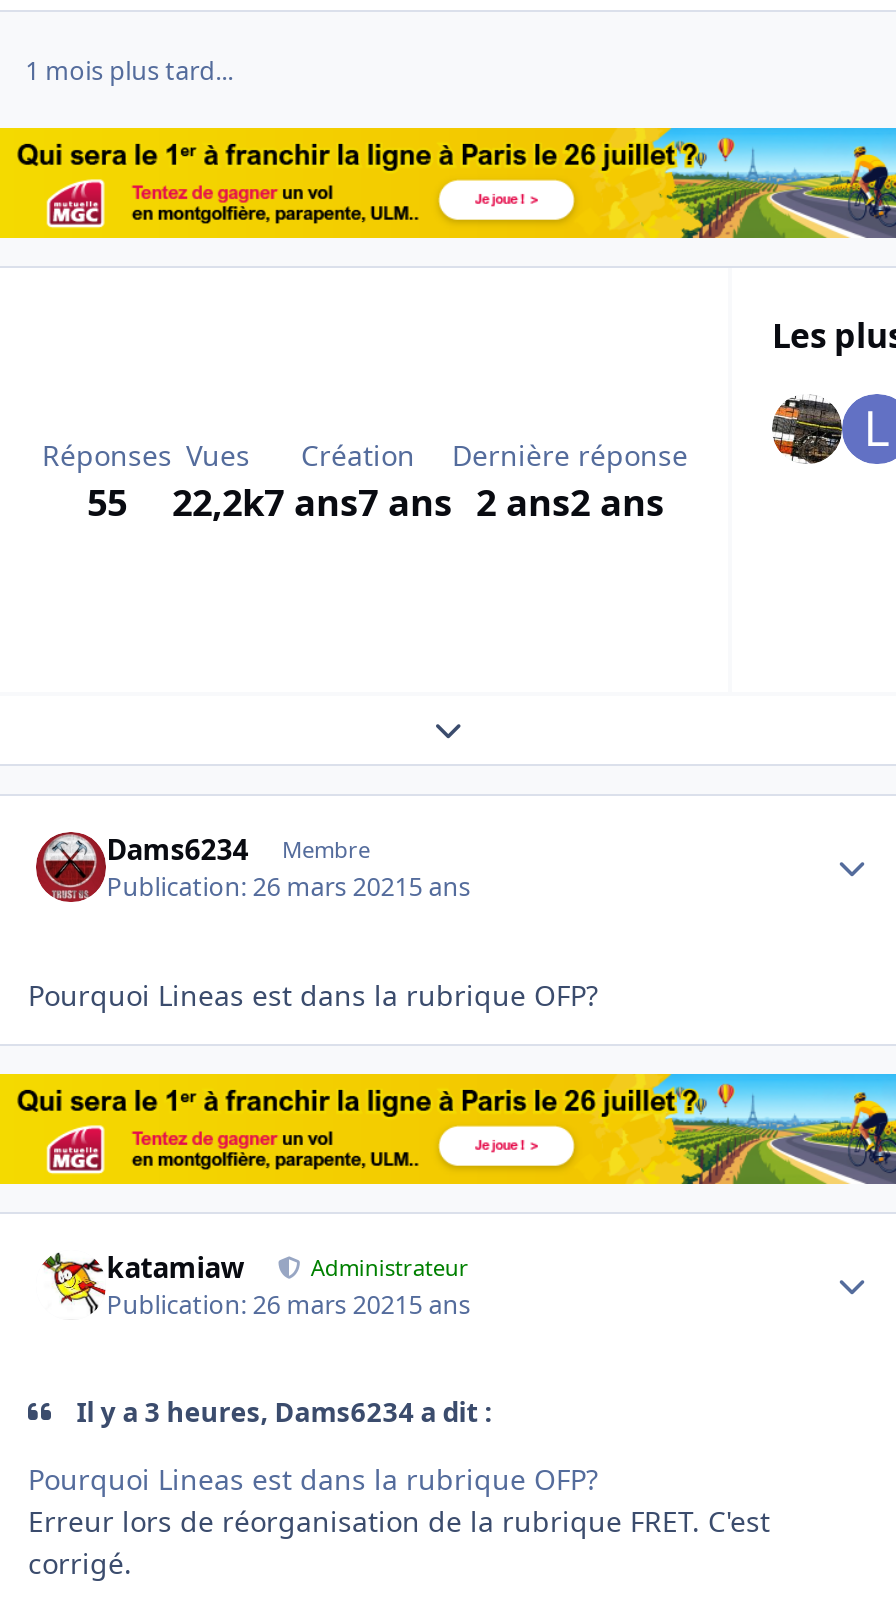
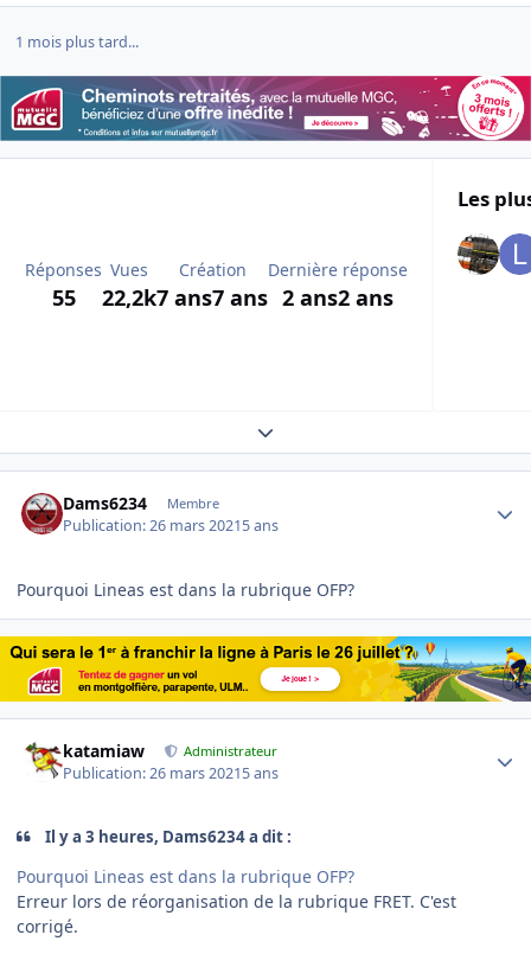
- [image]
+ [image]
